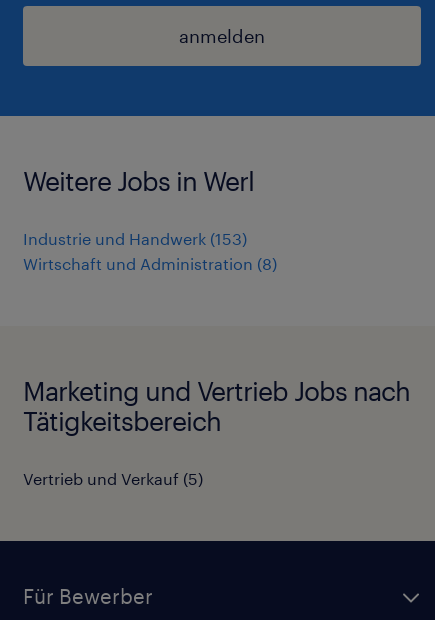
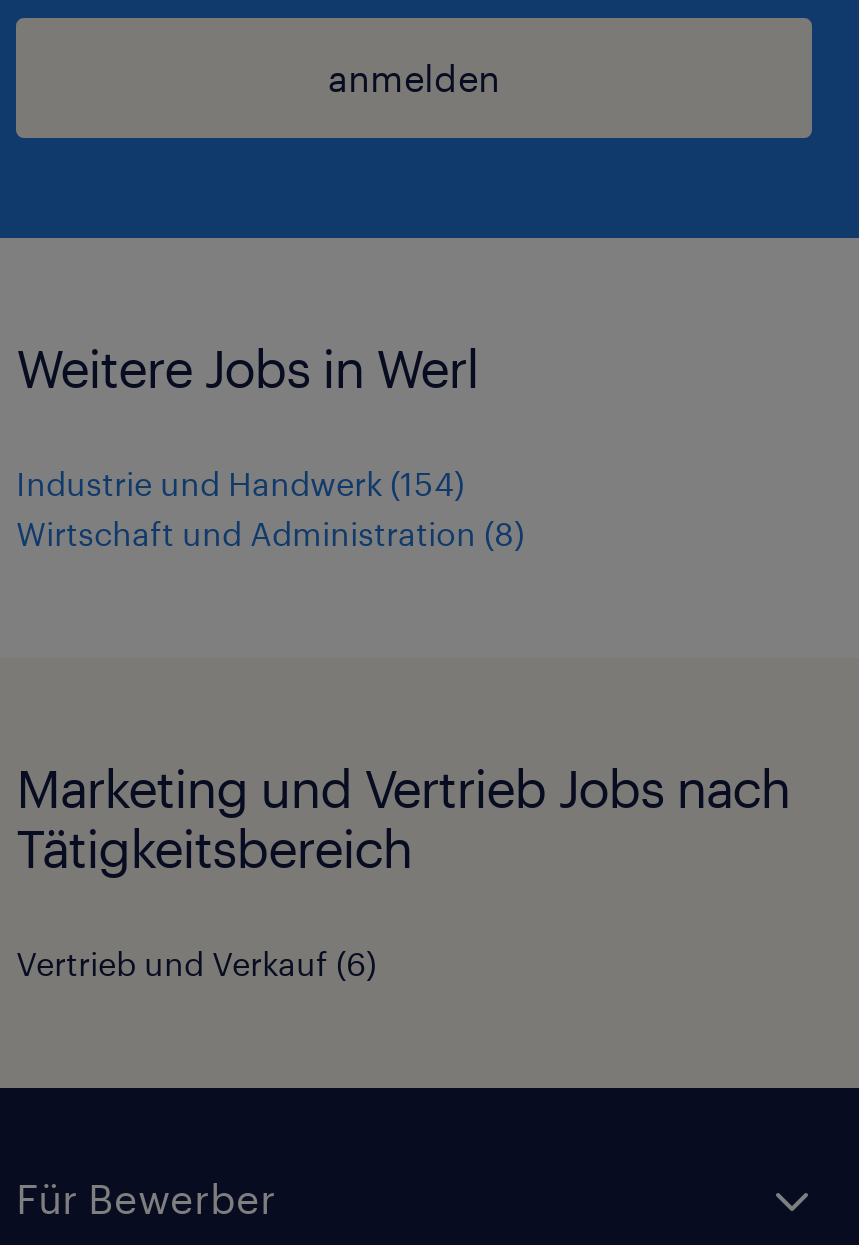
- Industrie und Handwerk (153)
+ Industrie und Handwerk (154)

- Vertrieb und Verkauf (5)
+ Vertrieb und Verkauf (6)
